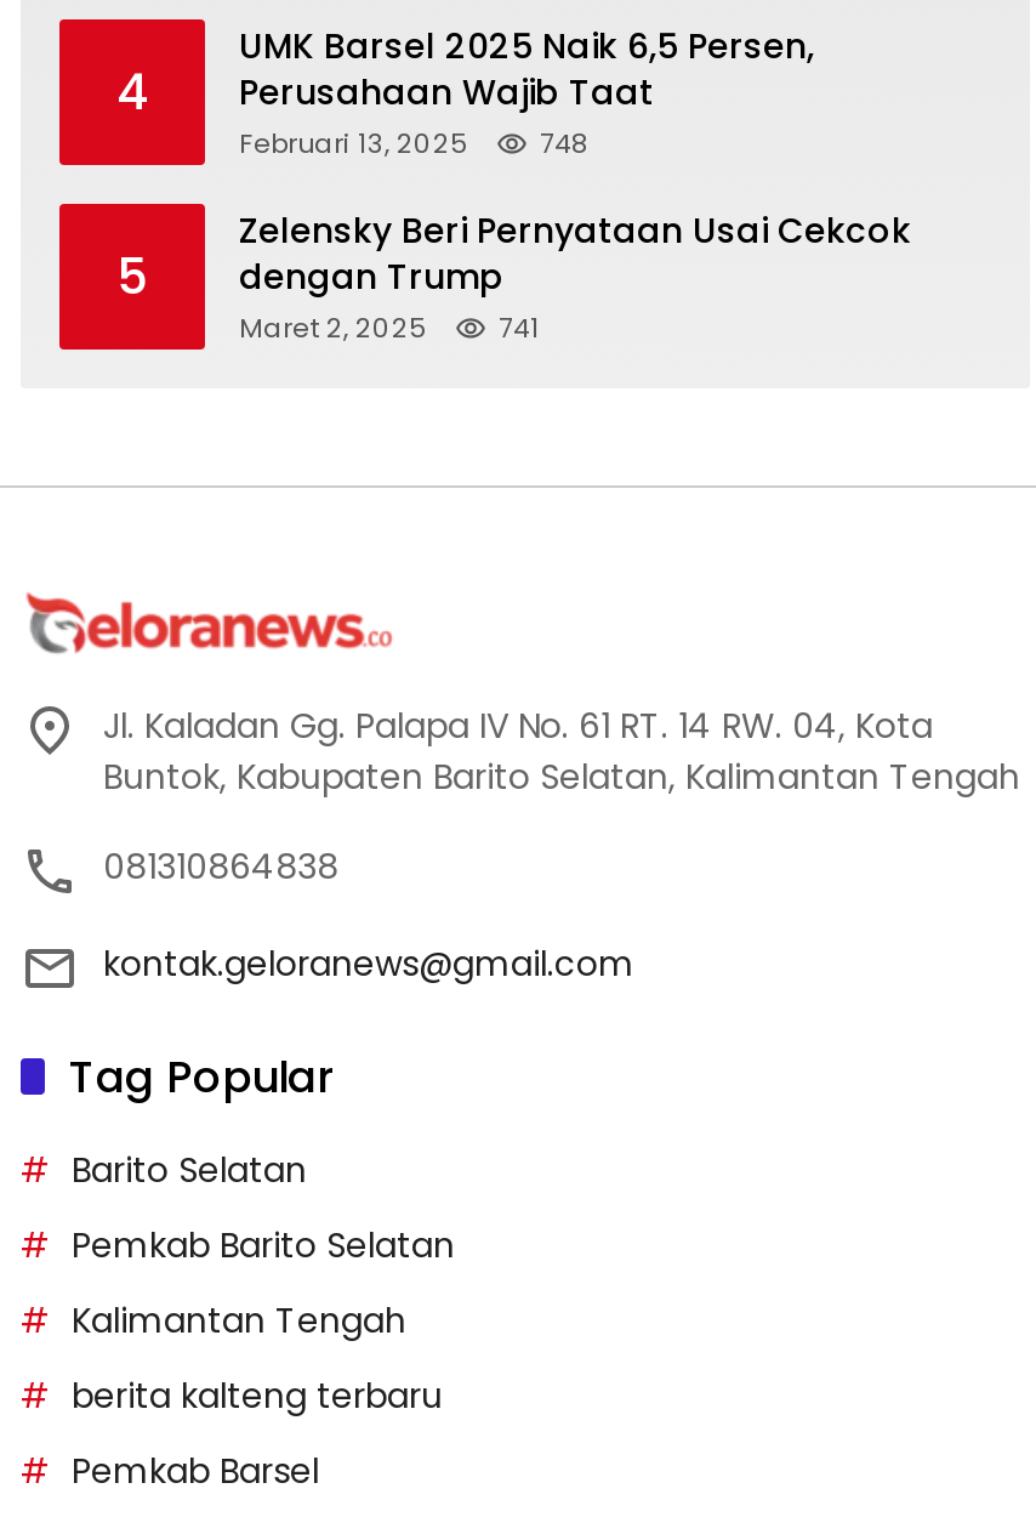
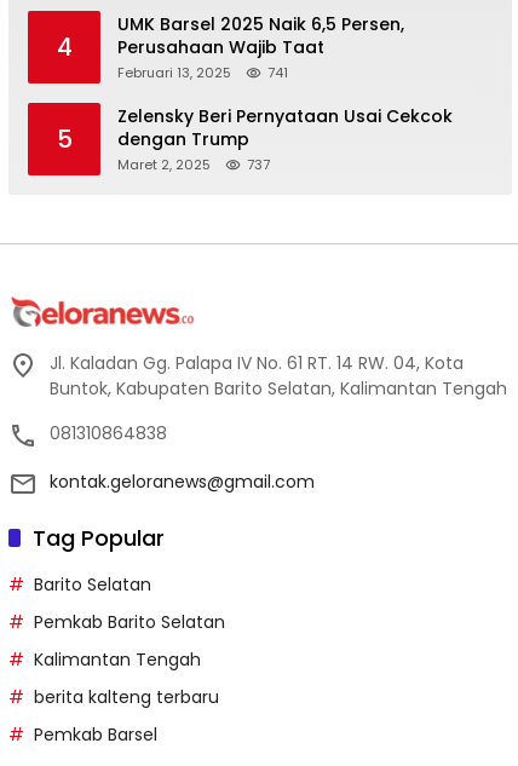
- Februari 13, 2025 748
+ Februari 13, 2025 741

- Maret 2, 2025 741
+ Maret 2, 2025 737
